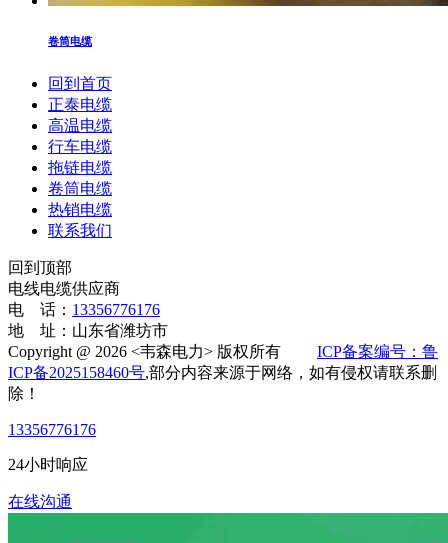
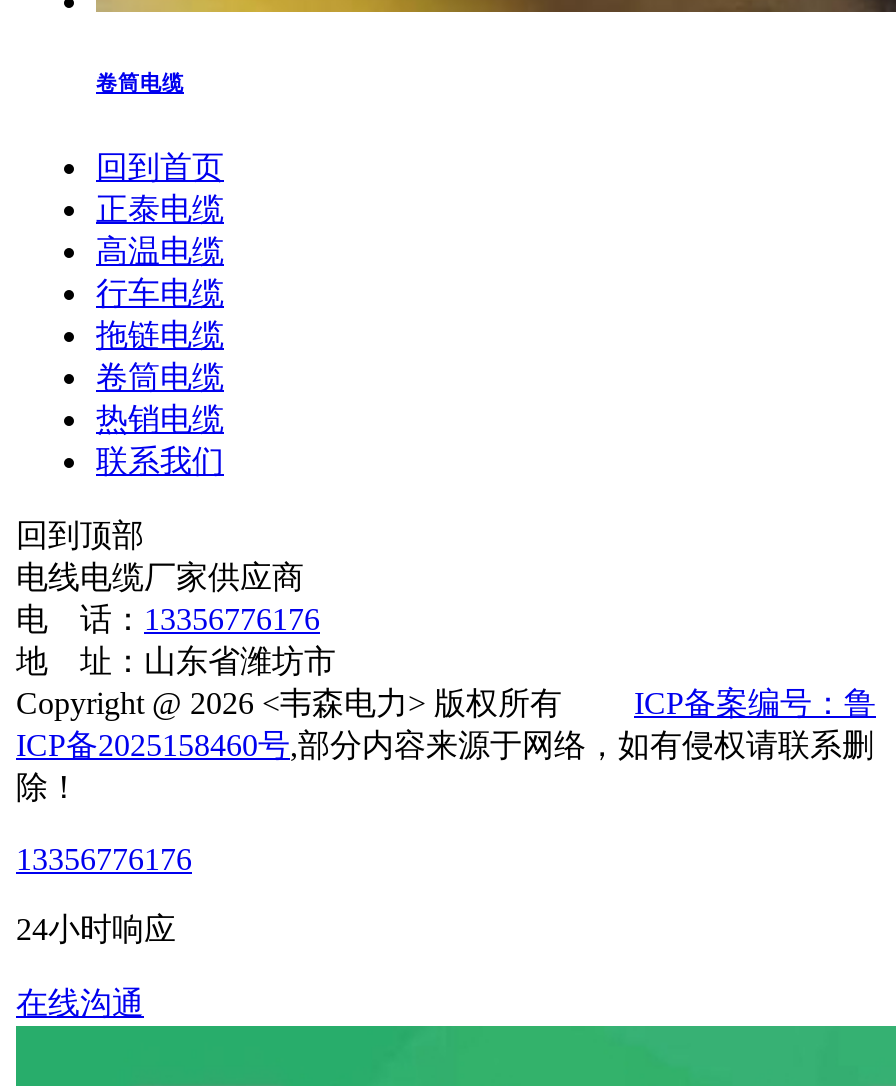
- 电线电缆供应商
+ 电线电缆厂家供应商
